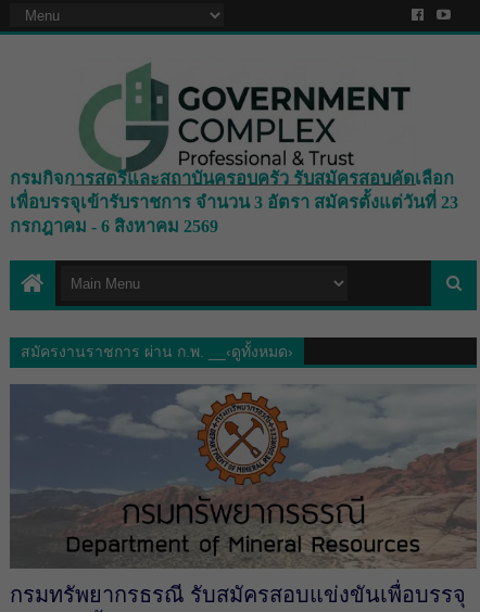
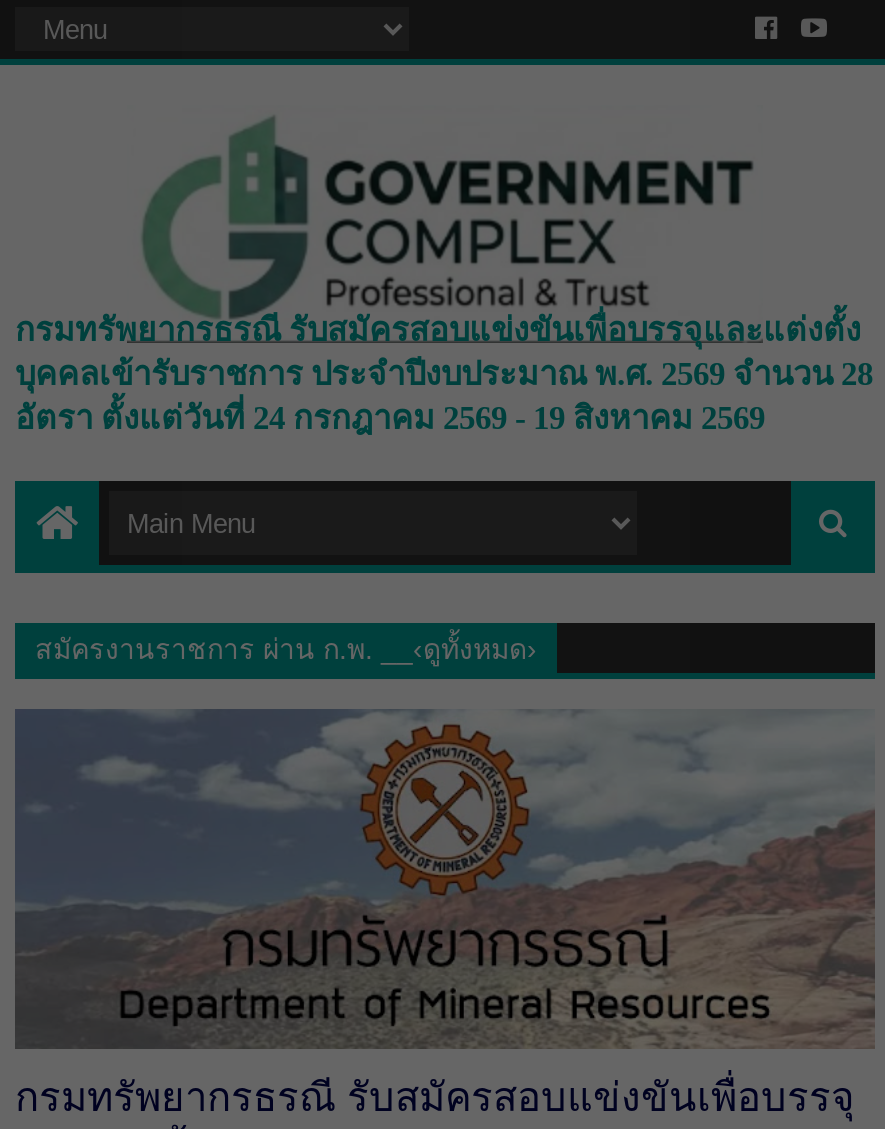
- กรมกิจการสตรีและสถาบันครอบครัว รับสมัครสอบคัดเลือก
- เพื่อบรรจุเข้ารับราชการ จำนวน 3 อัตรา สมัครตั้งแต่วันที่ 23
- กรกฎาคม - 6 สิงหาคม 2569
+ กรมทรัพยากรธรณี รับสมัครสอบแข่งขันเพื่อบรรจุและแต่งตั้ง
+ บุคคลเข้ารับราชการ ประจำปีงบประมาณ พ.ศ. 2569 จำนวน 28
+ อัตรา ตั้งแต่วันที่ 24 กรกฎาคม 2569 - 19 สิงหาคม 2569
